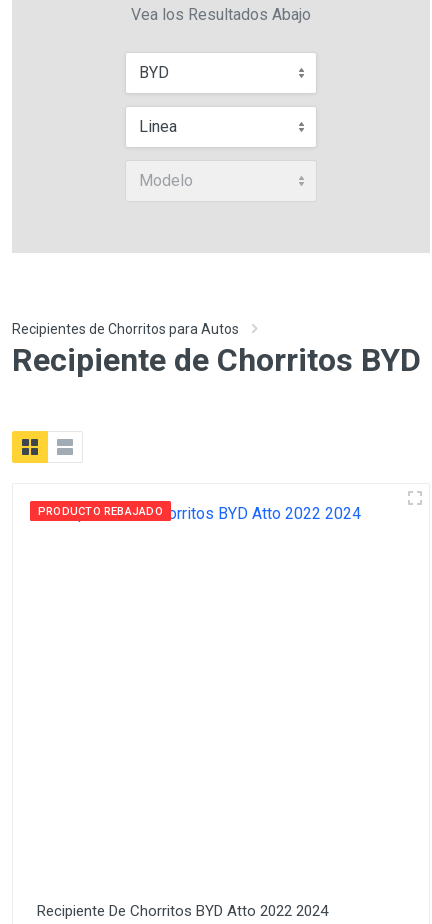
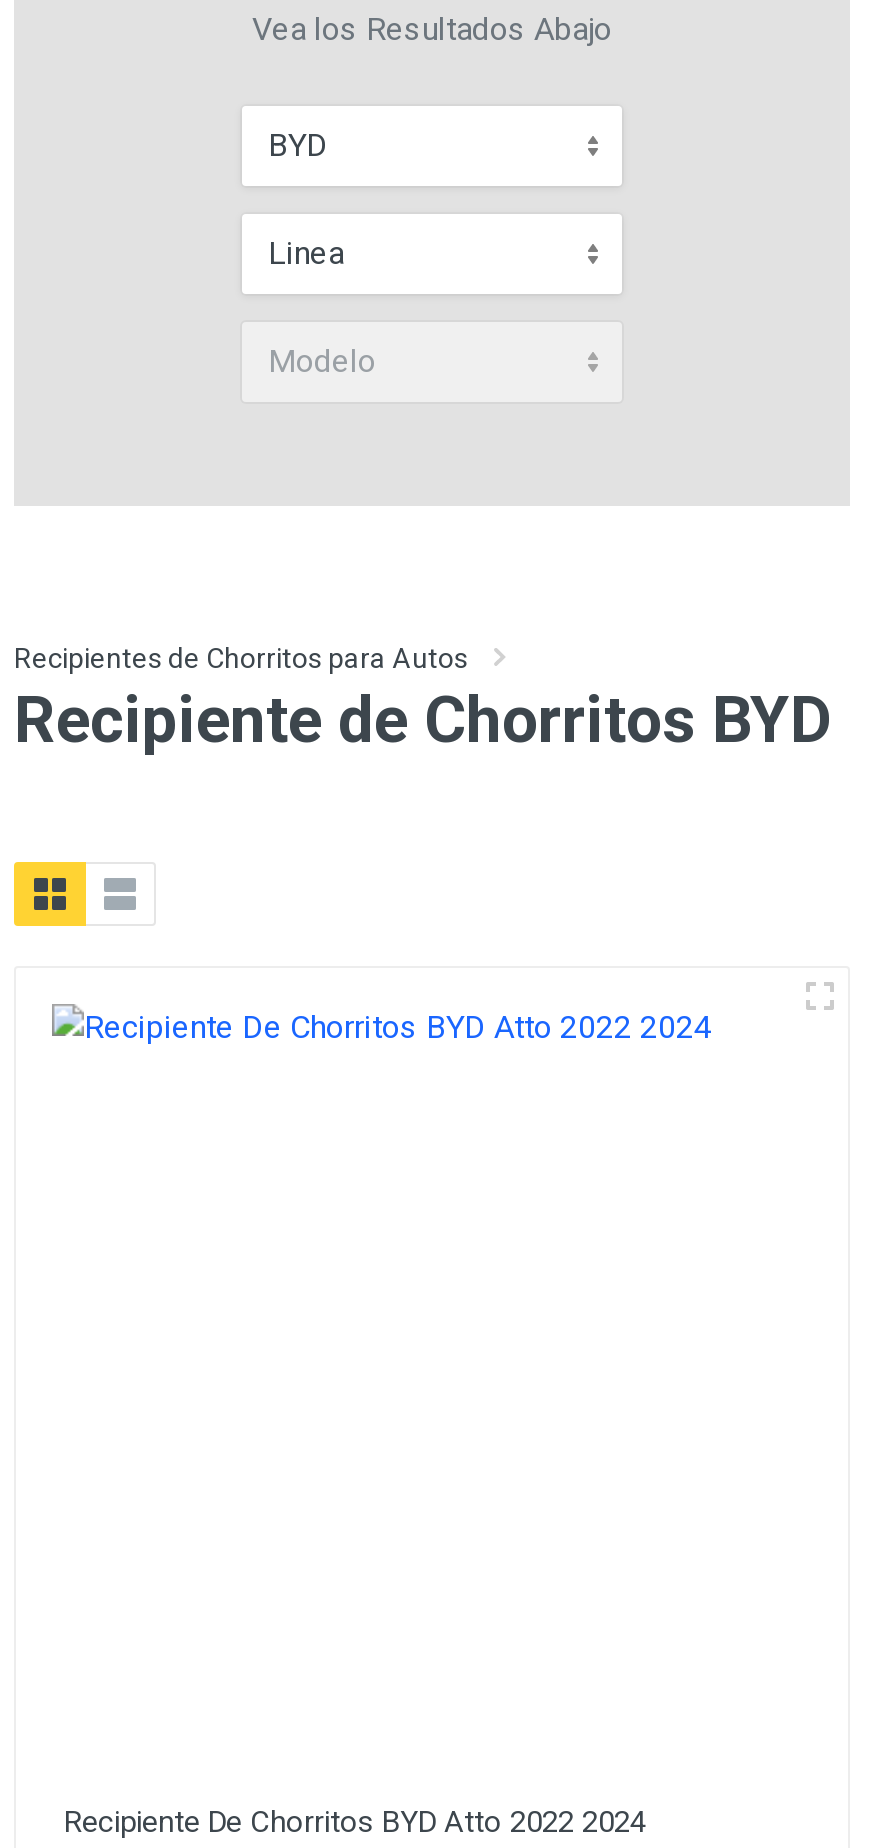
- PRODUCTO REBAJADO
